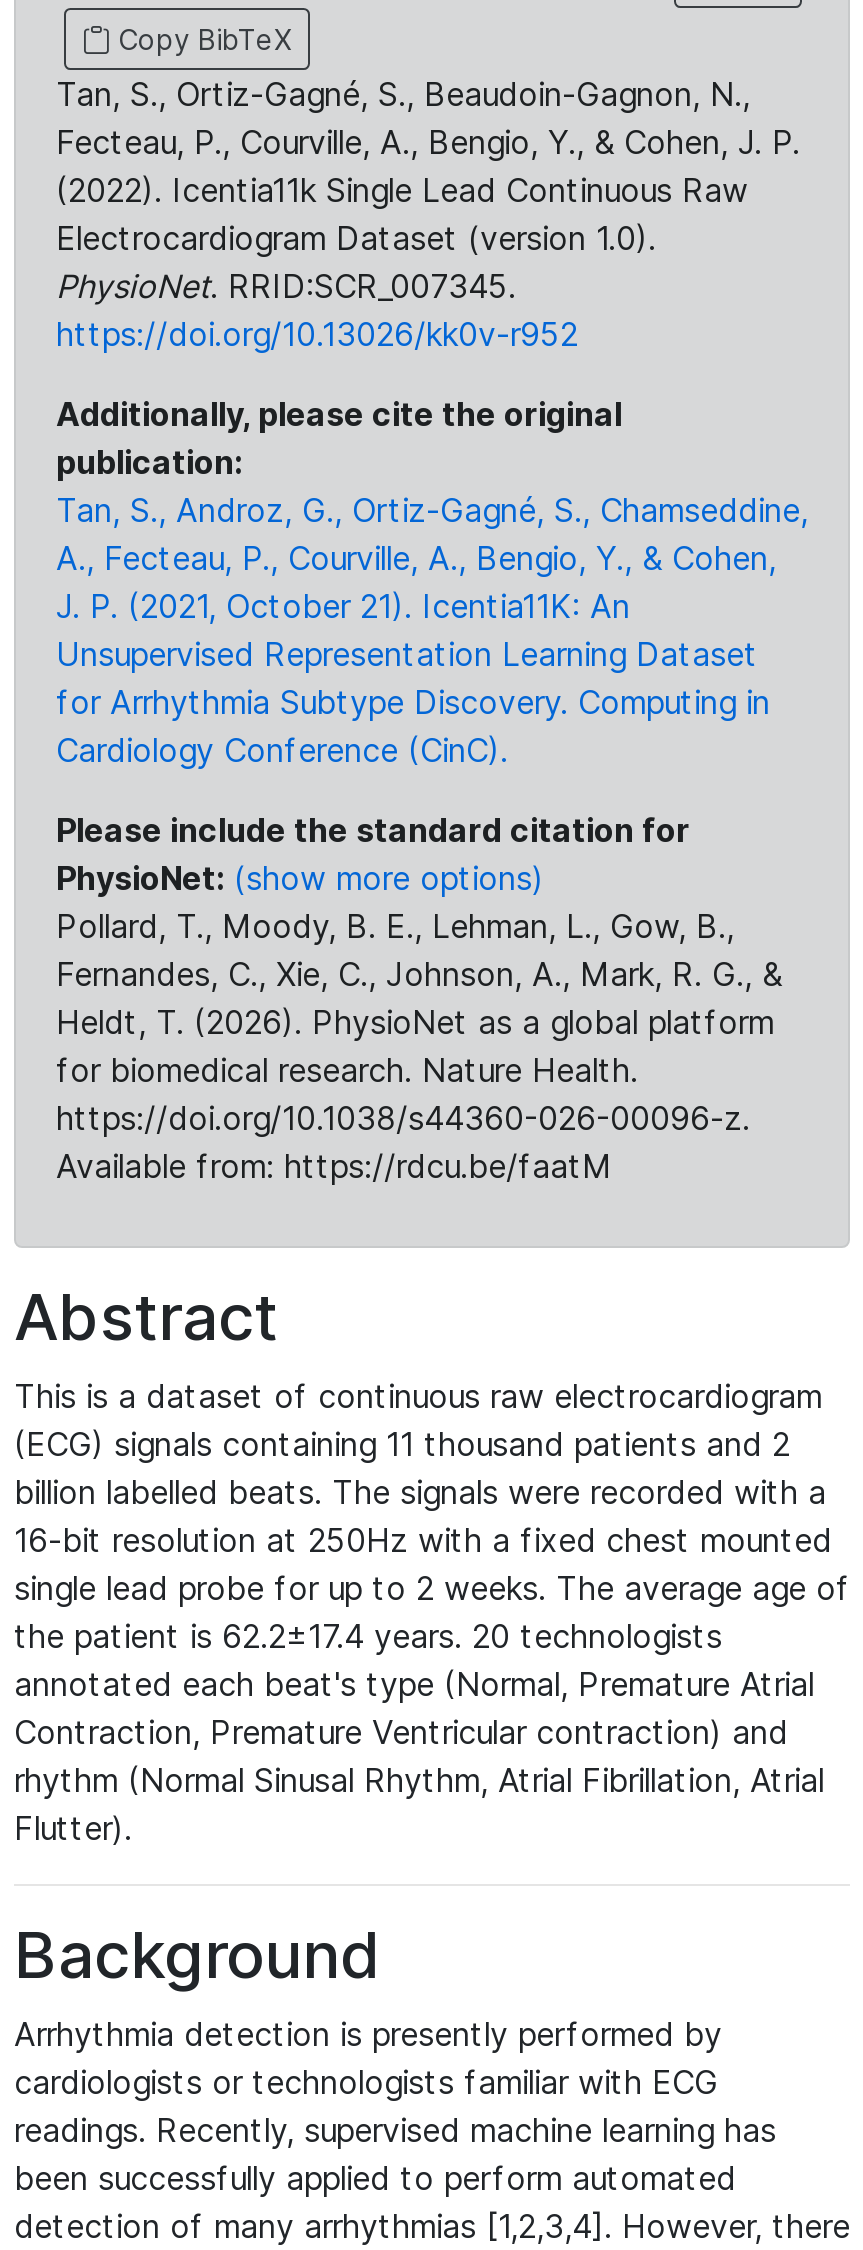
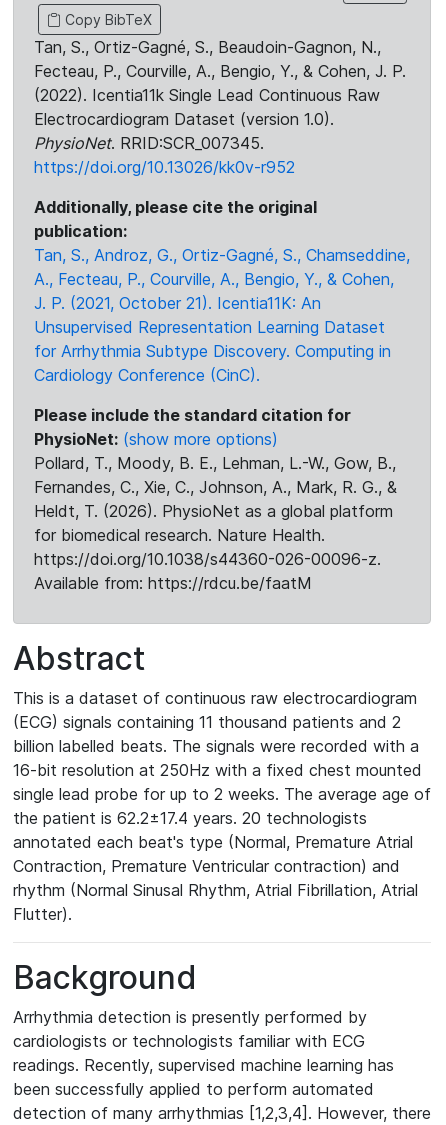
- Pollard, T., Moody, B. E., Lehman, L., Gow, B.,
+ Pollard, T., Moody, B. E., Lehman, L.-W., Gow, B.,
